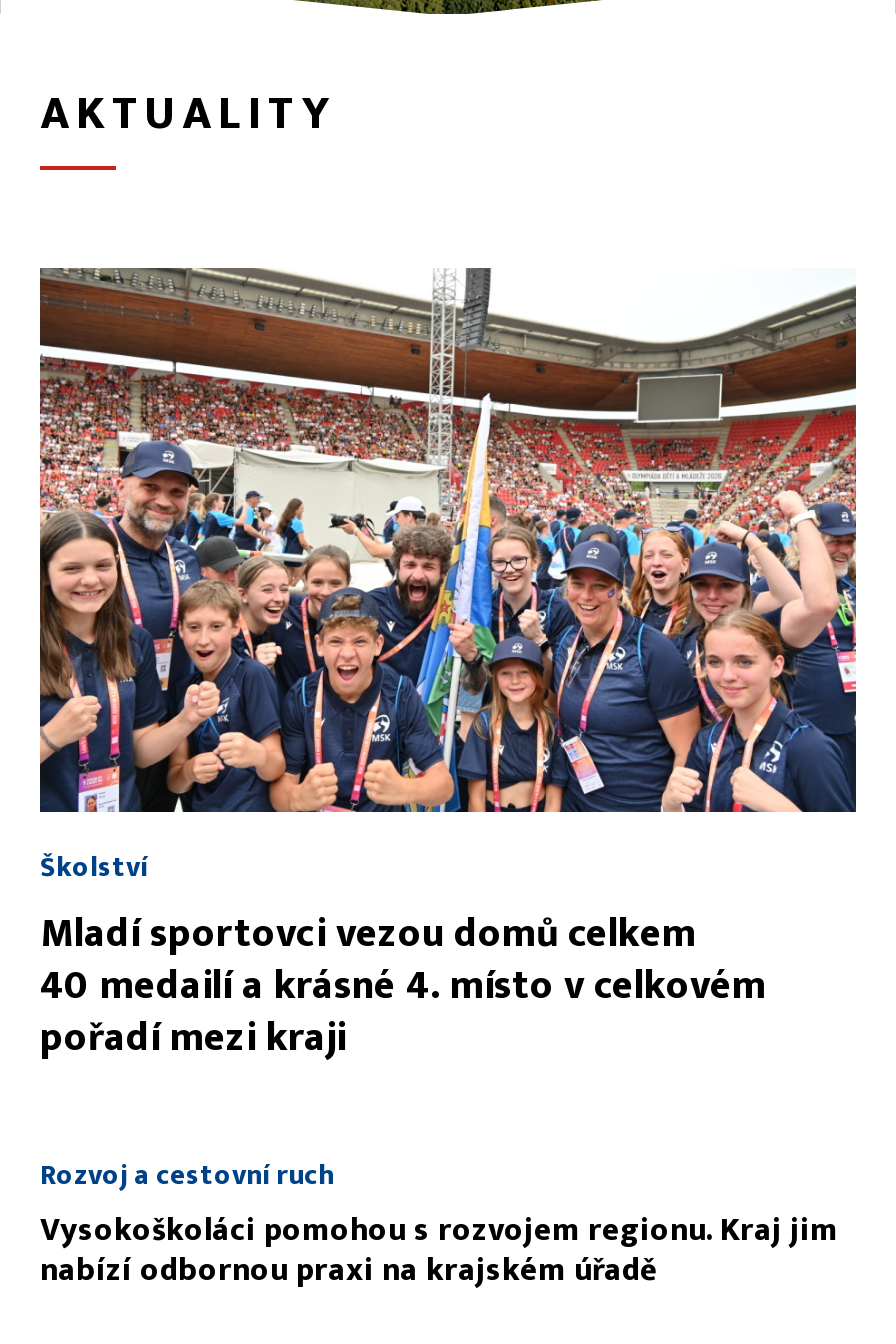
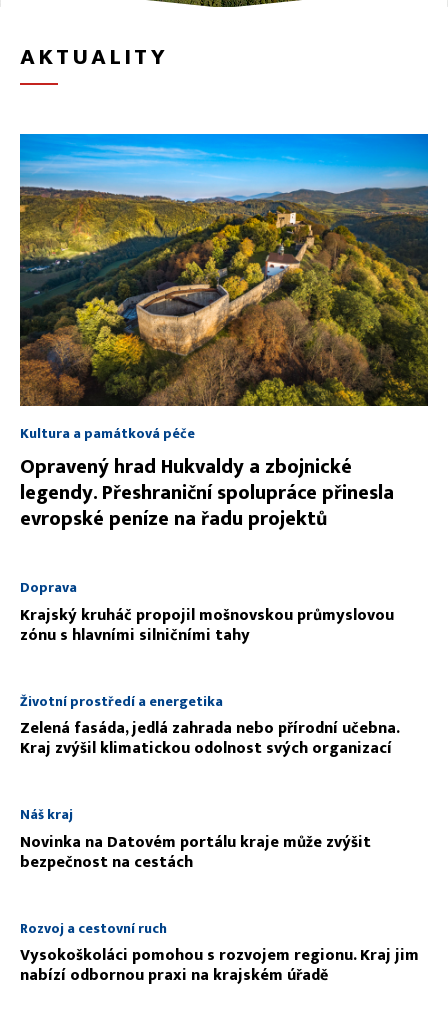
- [image]
- Školství
- Mladí sportovci vezou domů celkem
- 40 medailí a krásné 4. místo v celkovém
- pořadí mezi kraji
+ [image]
+ Kultura a památková péče
+ Opravený hrad Hukvaldy a zbojnické
+ legendy. Přeshraniční spolupráce přinesla
+ evropské peníze na řadu projektů
+ Doprava
+ Krajský kruháč propojil mošnovskou průmyslovou
+ zónu s hlavními silničními tahy
+ Životní prostředí a energetika
+ Zelená fasáda, jedlá zahrada nebo přírodní učebna.
+ Kraj zvýšil klimatickou odolnost svých organizací
+ Náš kraj
+ Novinka na Datovém portálu kraje může zvýšit
+ bezpečnost na cestách
